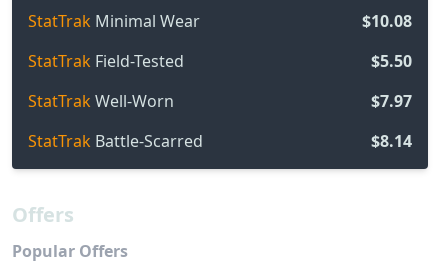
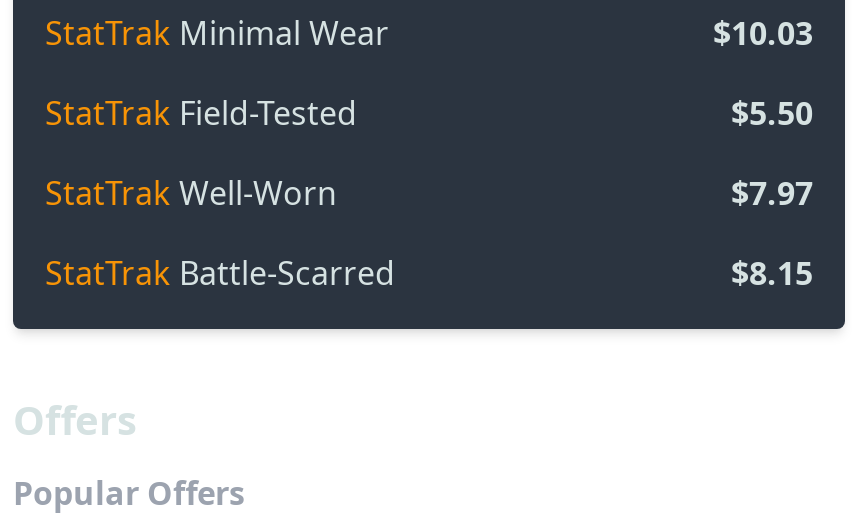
- $10.08
+ $10.03

- $8.14
+ $8.15
